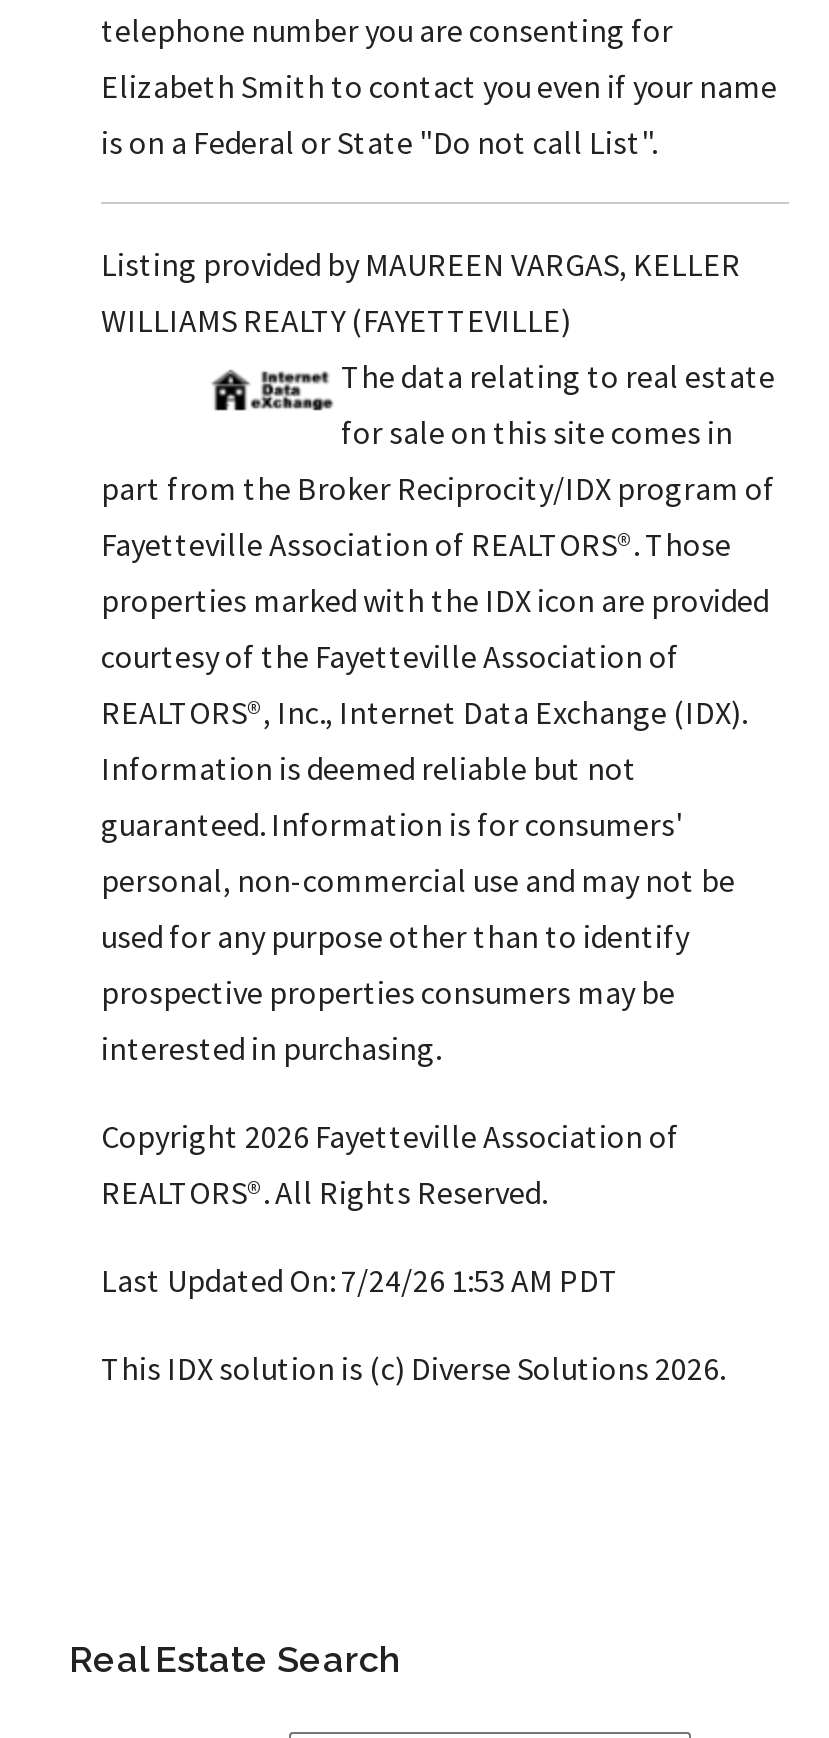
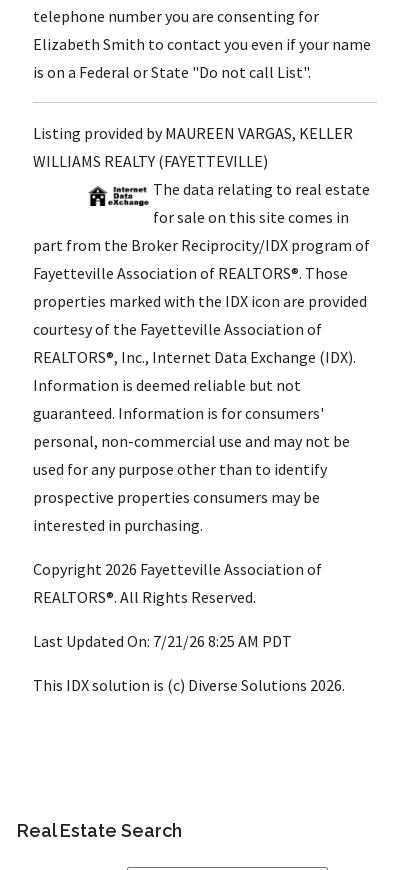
- Last Updated On: 7/24/26 1:53 AM PDT
+ Last Updated On: 7/21/26 8:25 AM PDT
